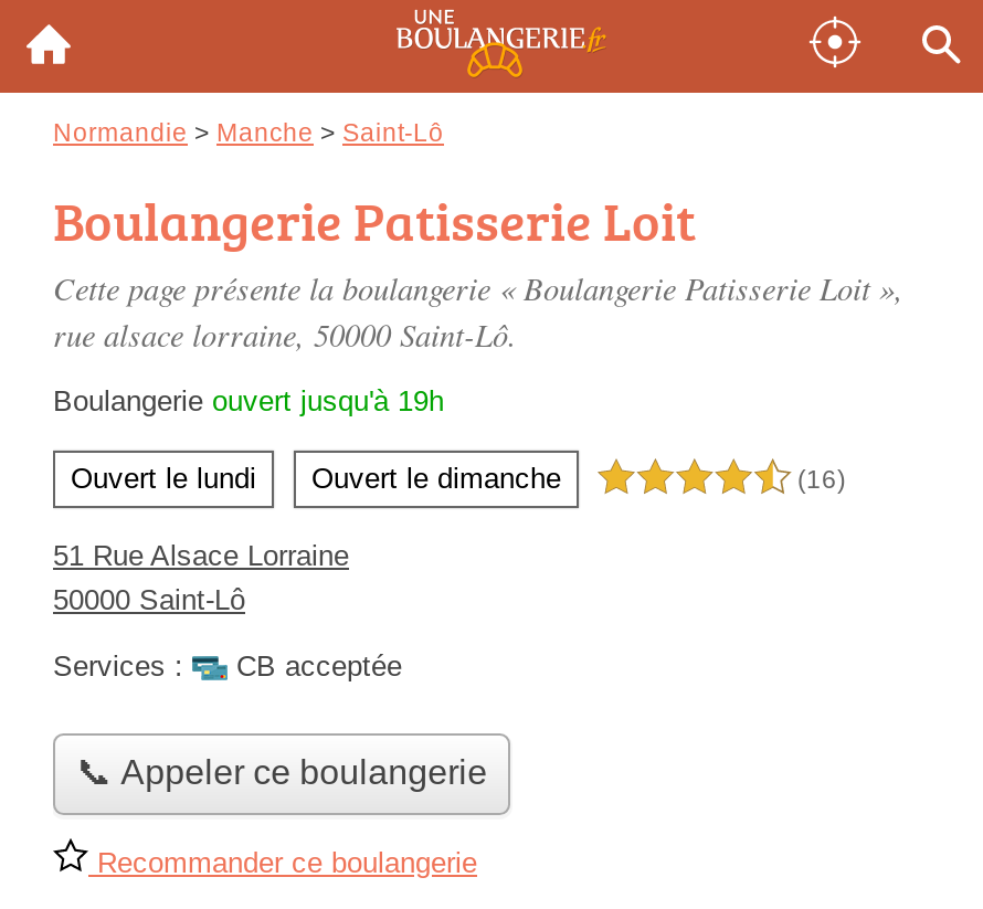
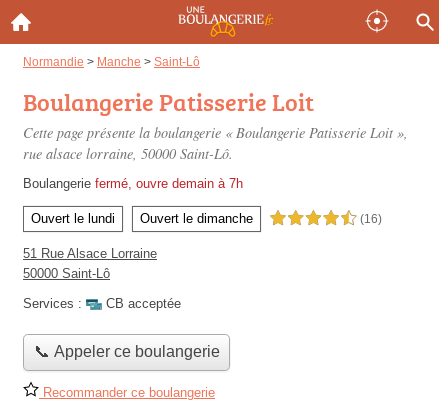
- Boulangerie ouvert jusqu'à 19h
+ Boulangerie fermé, ouvre demain à 7h
